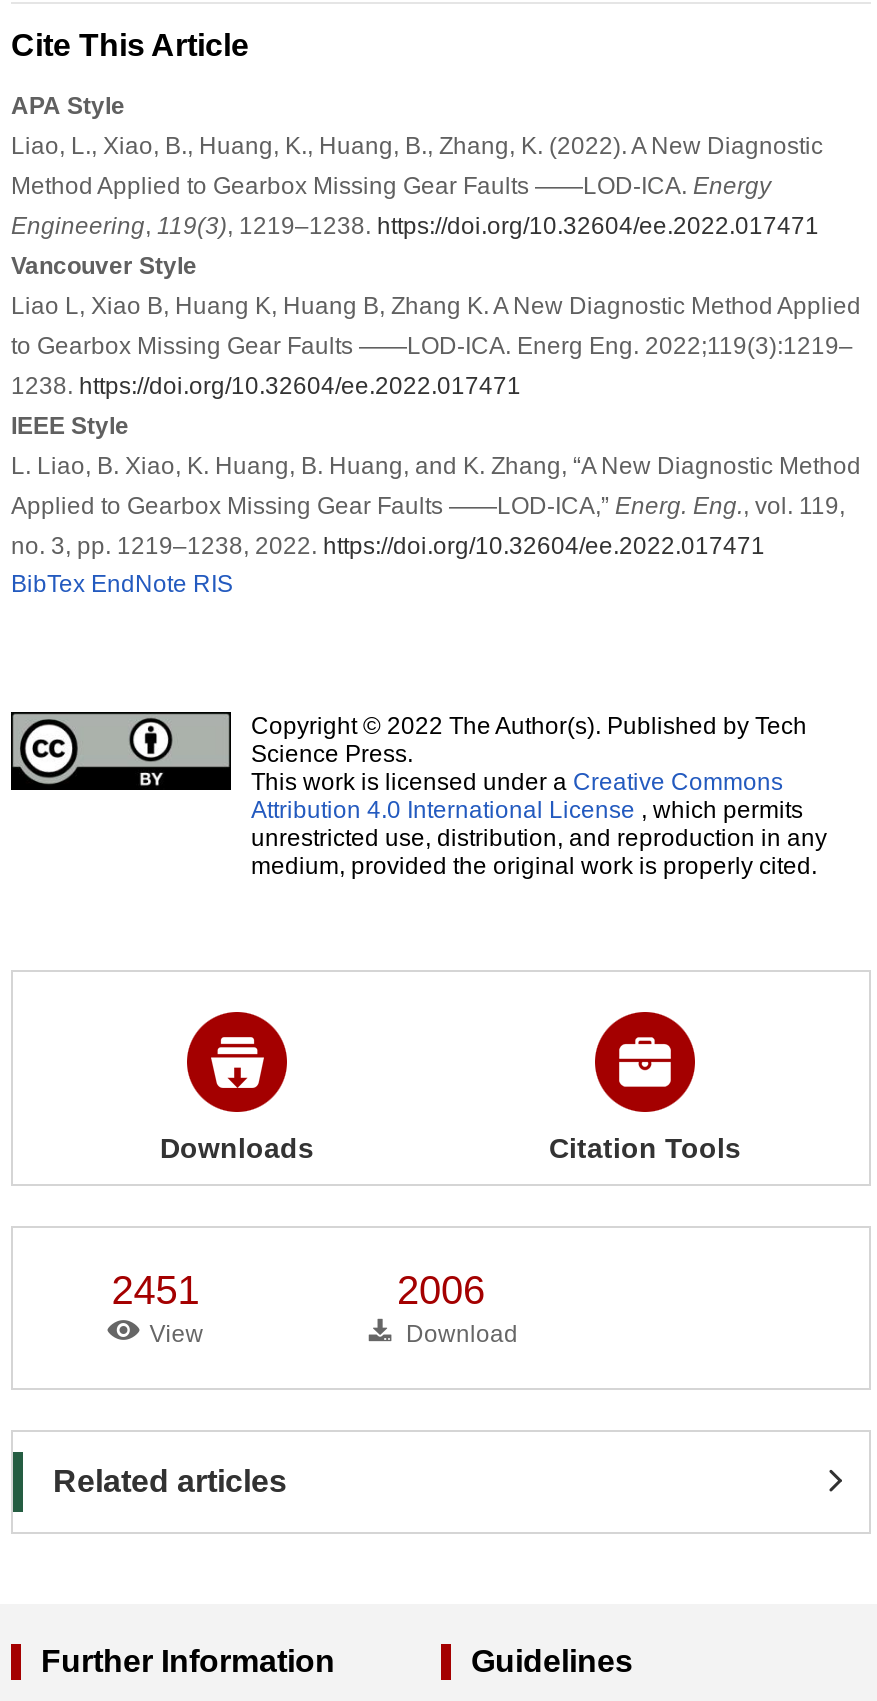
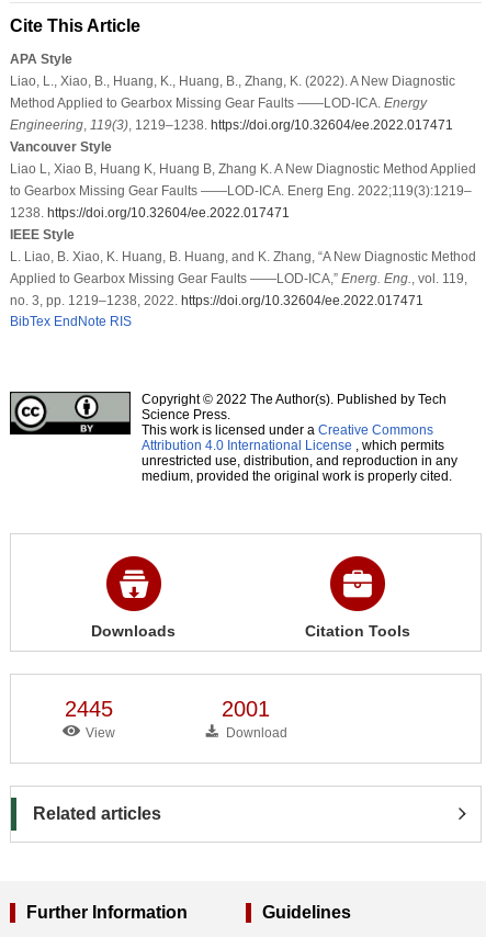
- 2451
+ 2445

- 2006
+ 2001
